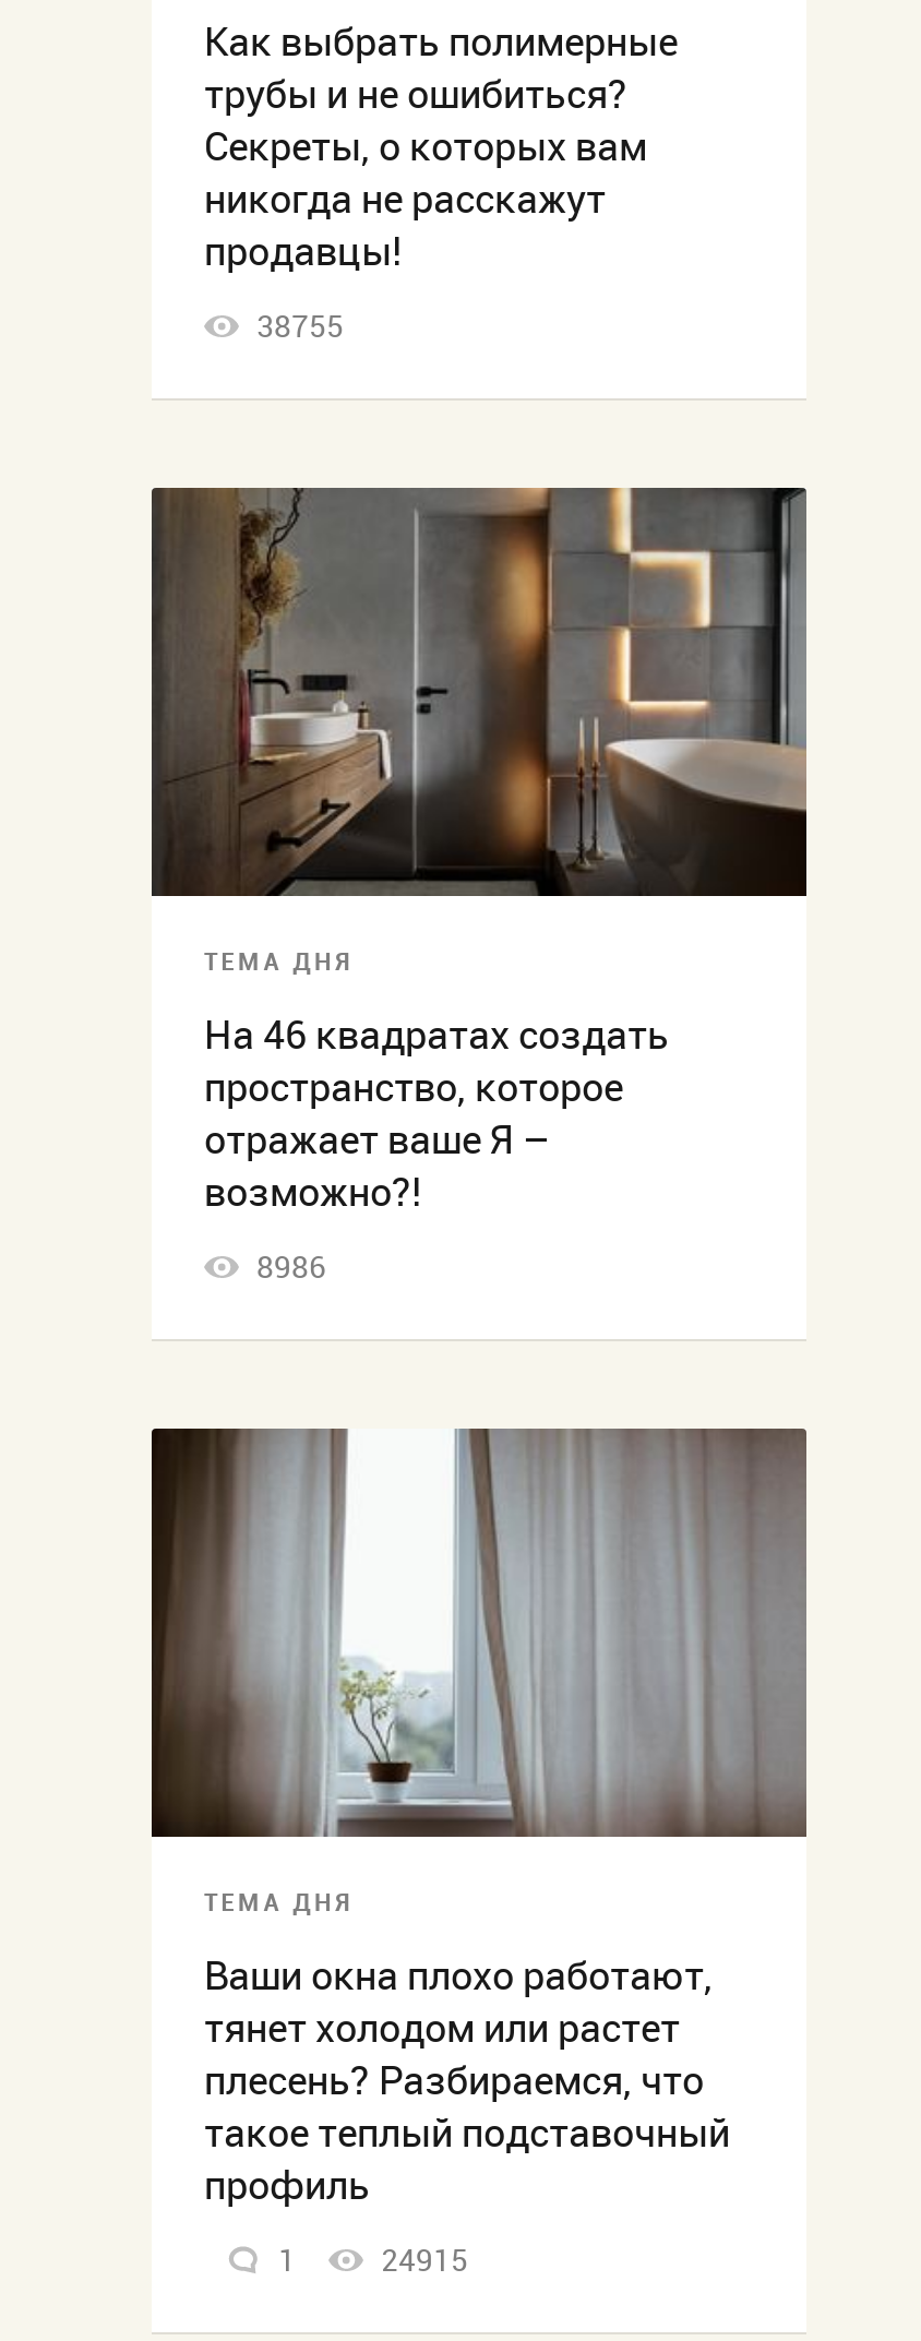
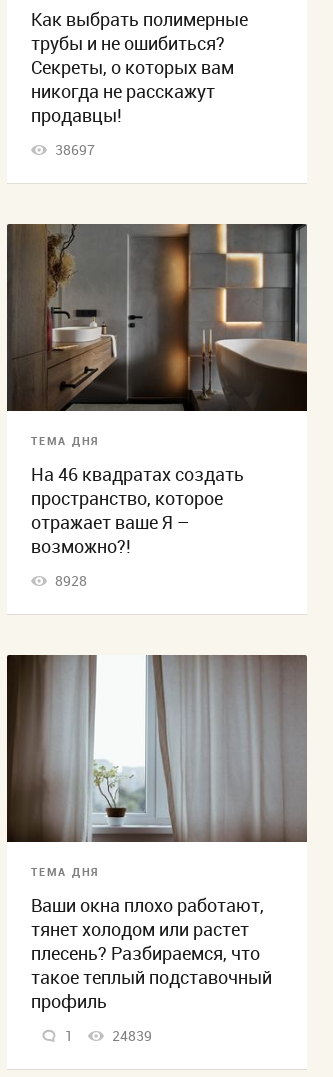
- 38755
+ 38697

- 8986
+ 8928

- 24915
+ 24839
